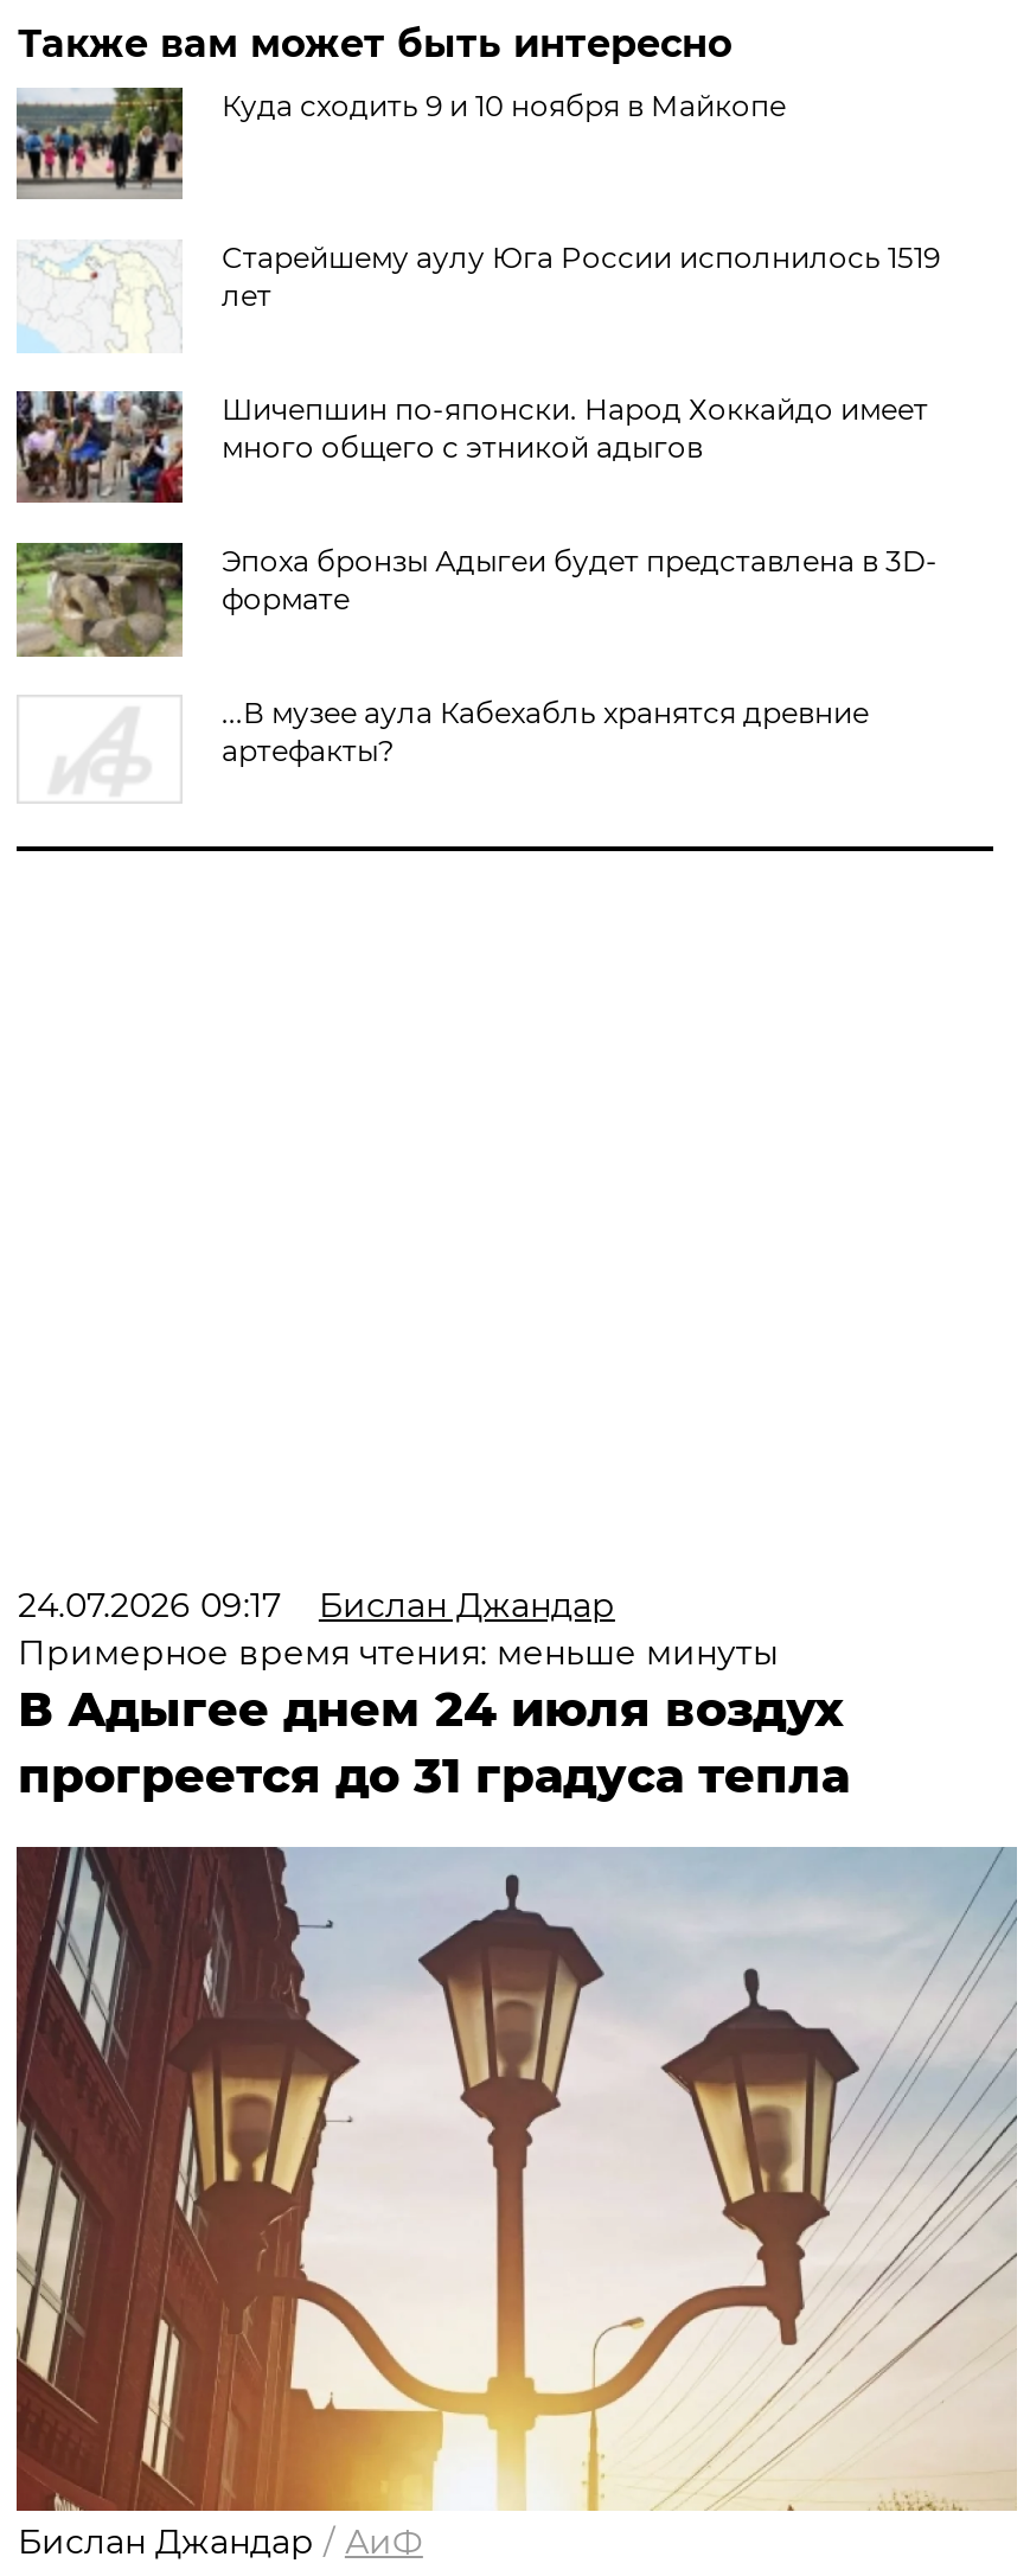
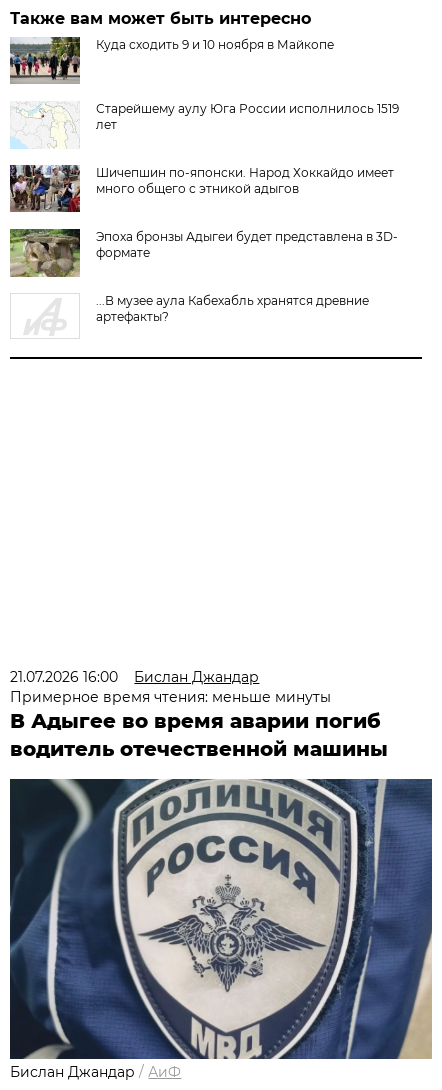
- 24.07.2026 09:17 Бислан Джандар
+ 21.07.2026 16:00 Бислан Джандар

- В Адыгее днем 24 июля воздух
- прогреется до 31 градуса тепла
+ В Адыгее во время аварии погиб
+ водитель отечественной машины

- [image]
+ [image]
